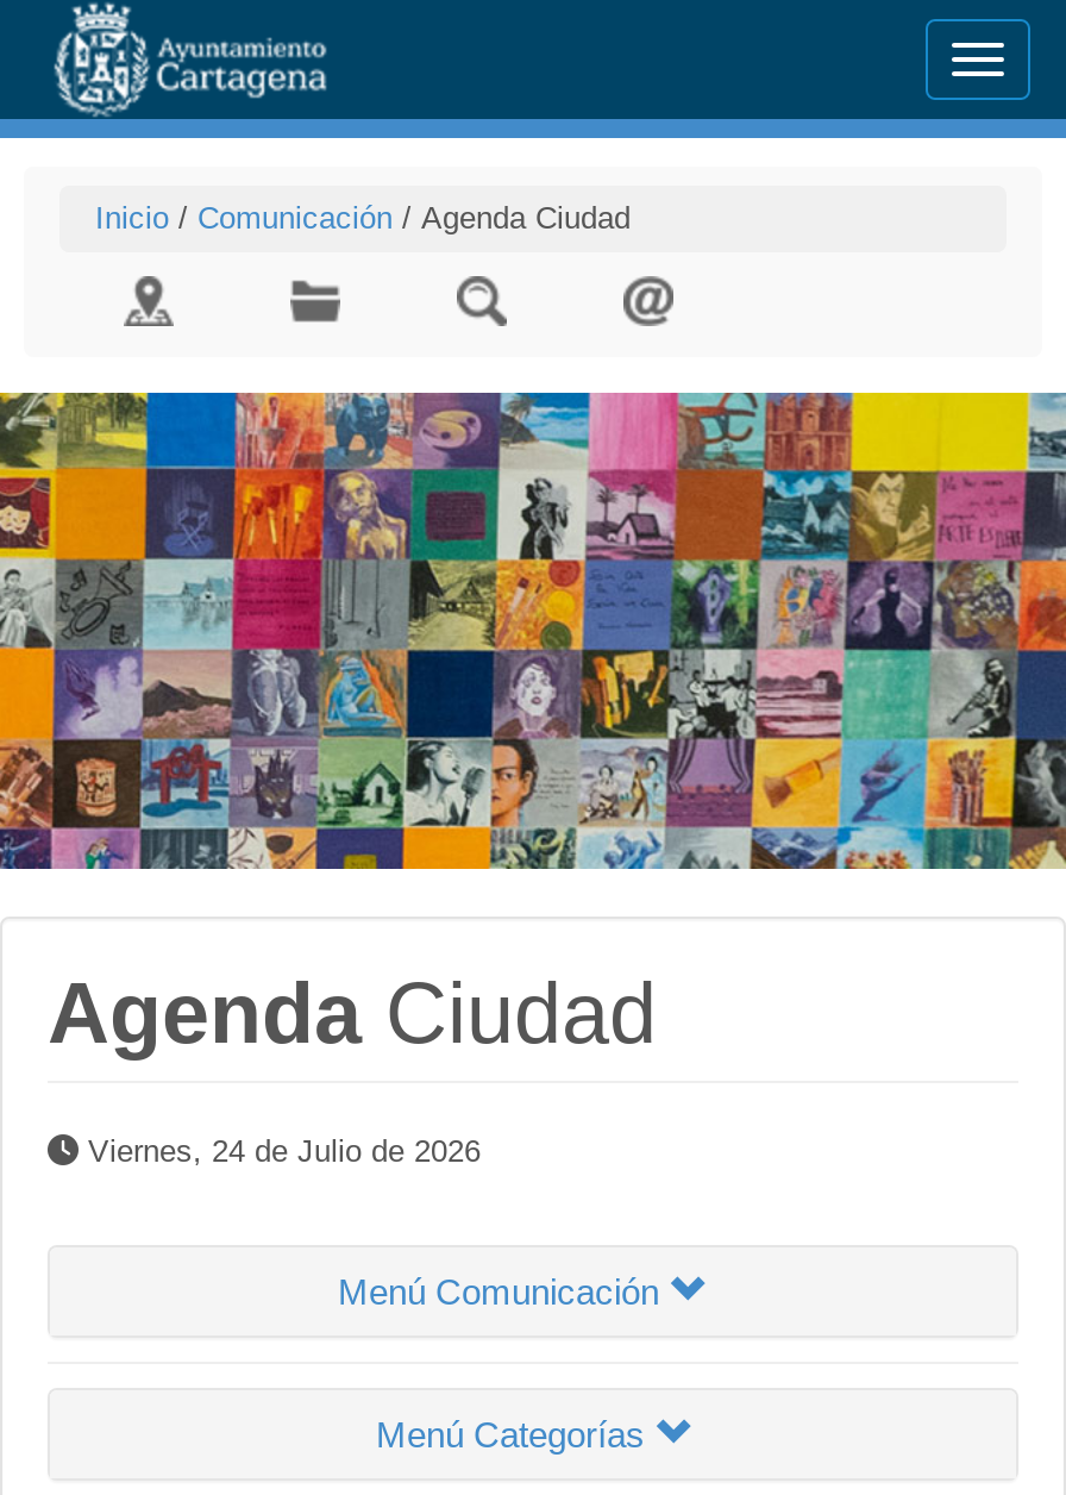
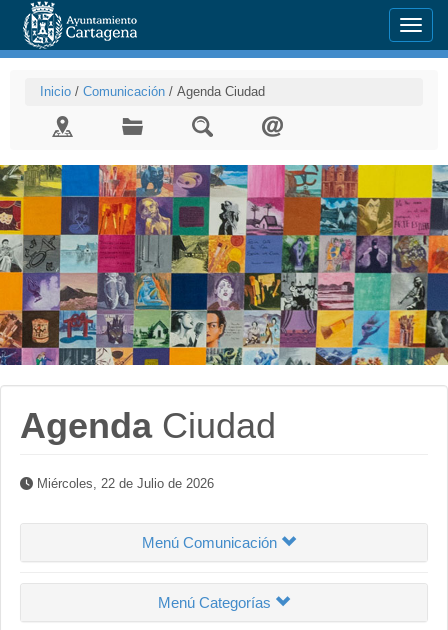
- Viernes, 24 de Julio de 2026
+ Miércoles, 22 de Julio de 2026
